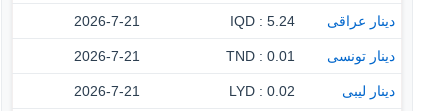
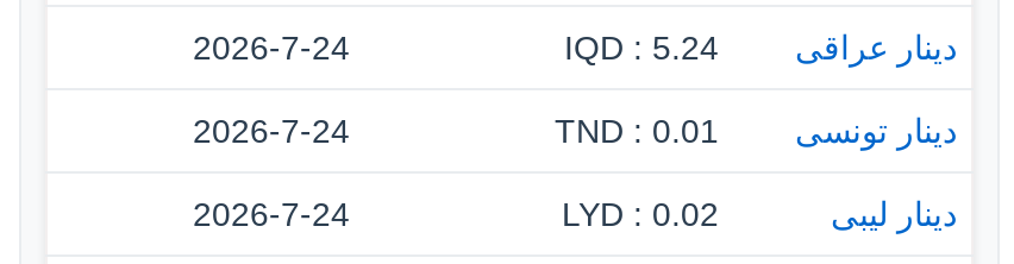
- 2026-7-21
+ 2026-7-24

- 2026-7-21
+ 2026-7-24

- 2026-7-21
+ 2026-7-24
